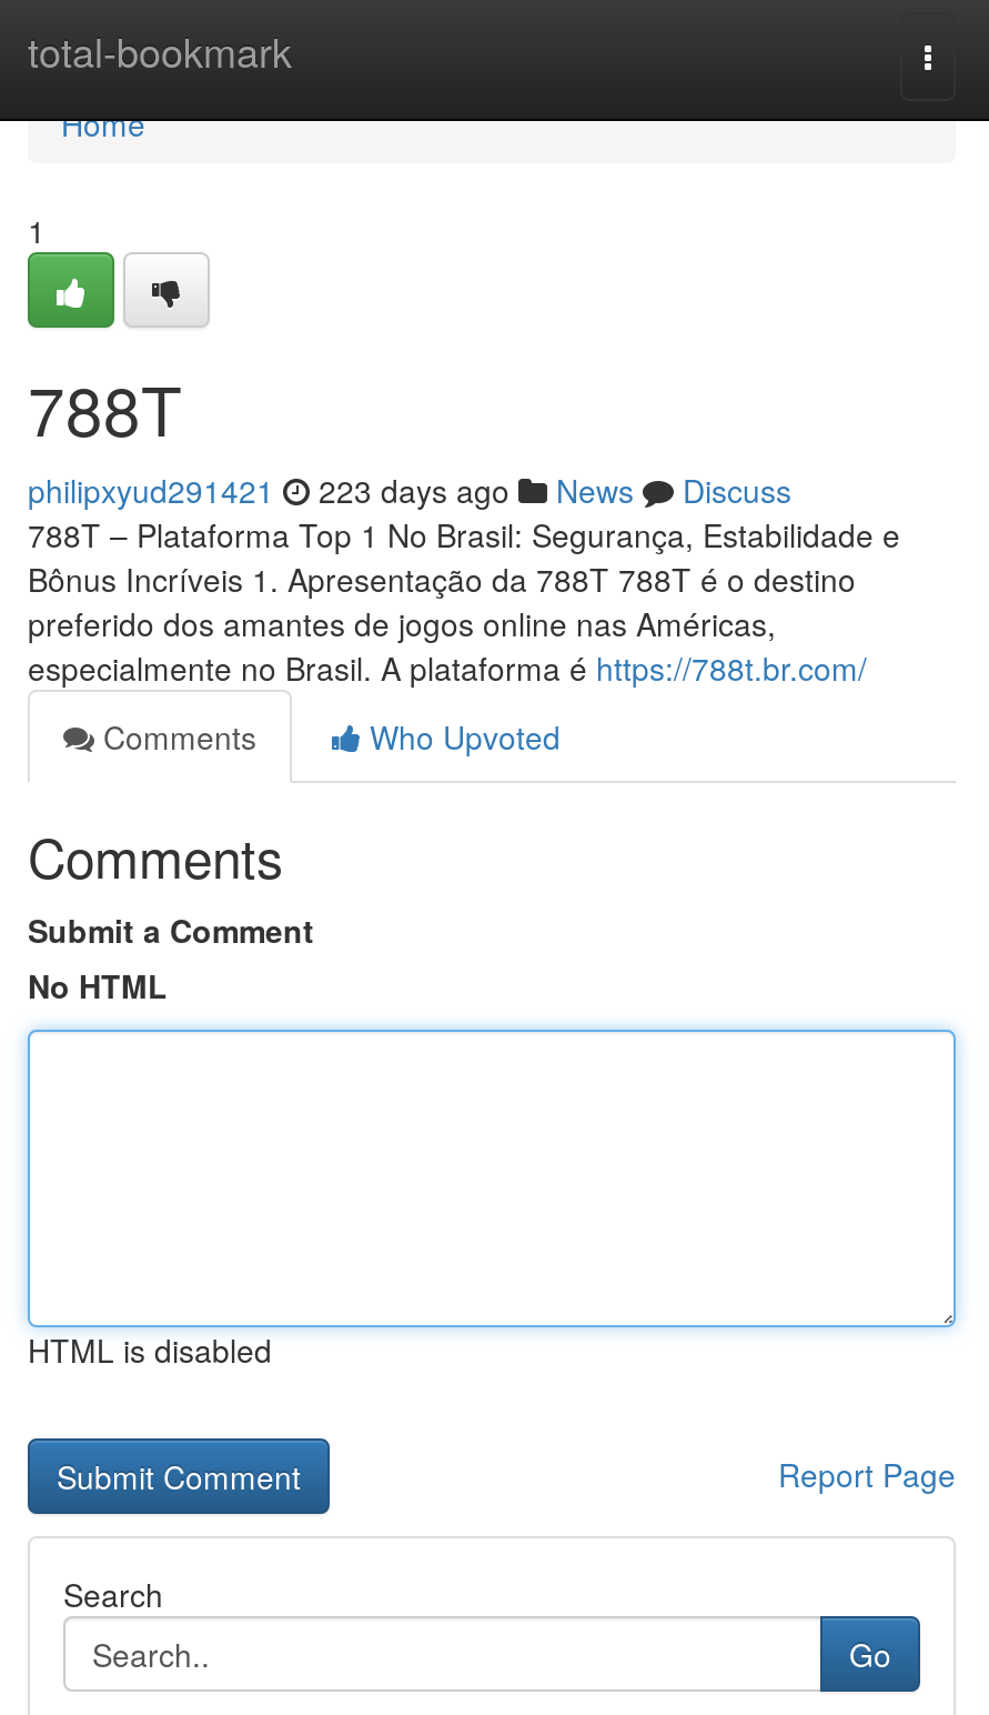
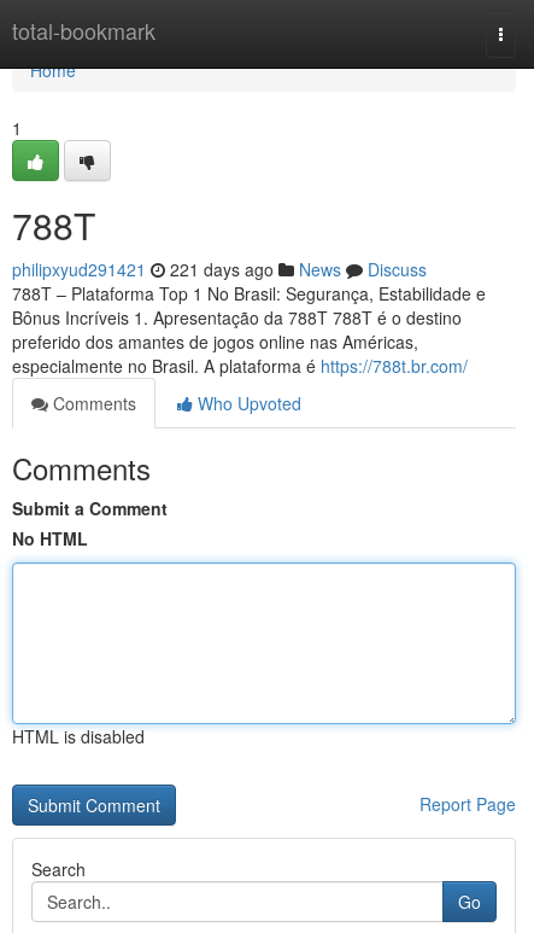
- philipxyud291421 223 days ago News Discuss
+ philipxyud291421 221 days ago News Discuss
